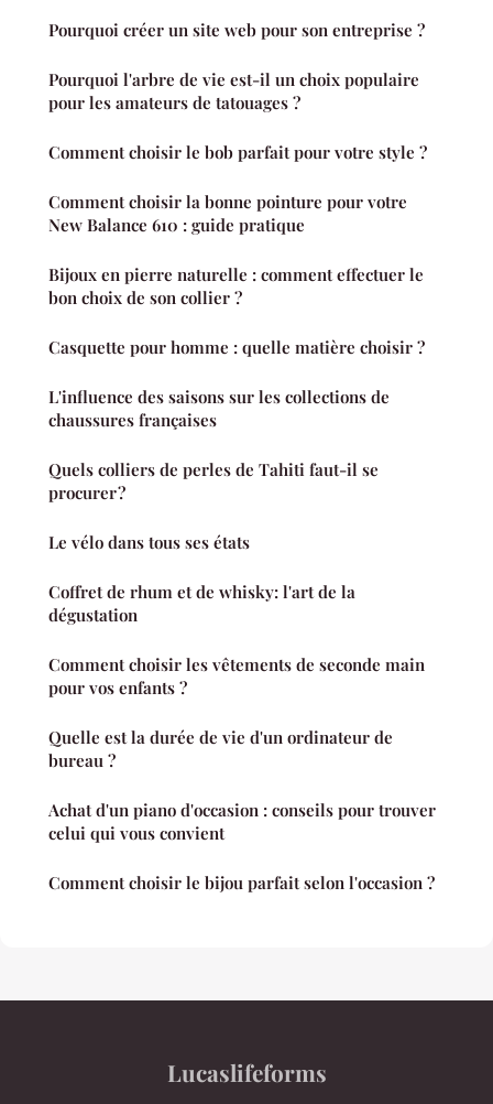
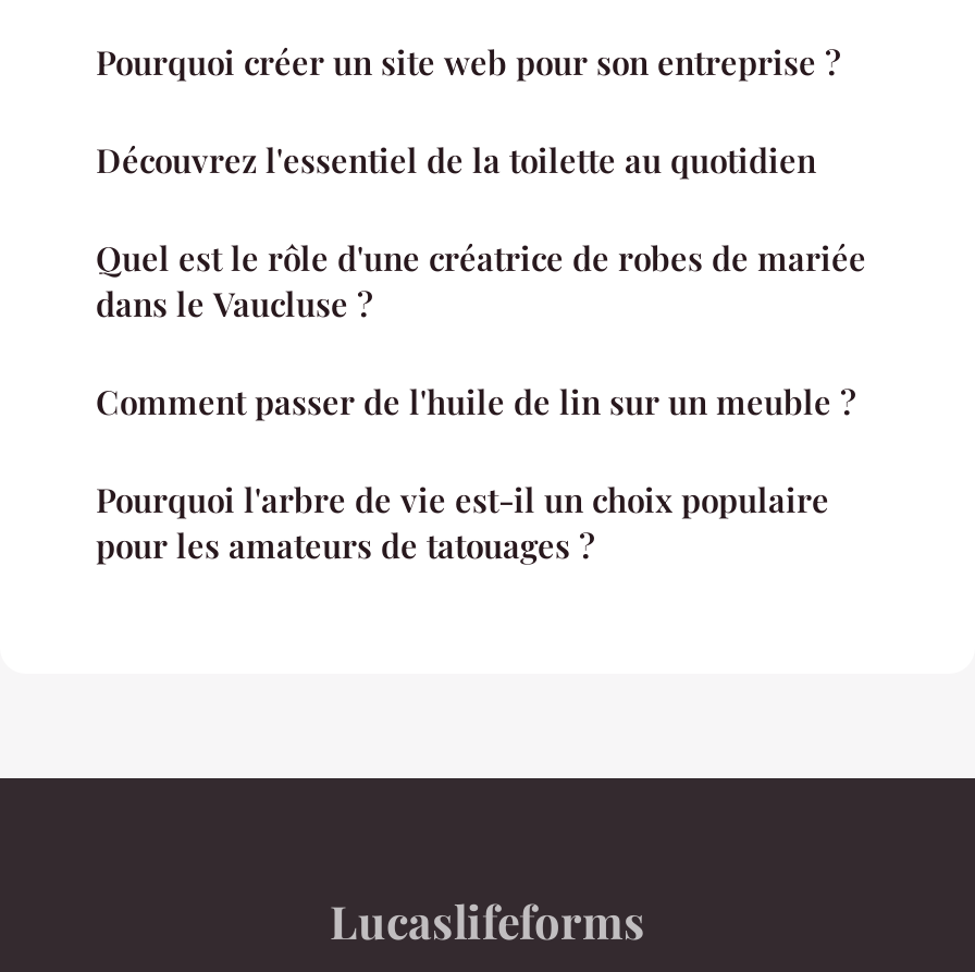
+ Découvrez l'essentiel de la toilette au quotidien
+ Quel est le rôle d'une créatrice de robes de mariée
+ dans le Vaucluse ?
+ Comment passer de l'huile de lin sur un meuble ?

moved down: Pourquoi l'arbre de vie est-il un choix populaire | pour les amateurs de tatouages ?

- Comment choisir le bob parfait pour votre style ?
- Comment choisir la bonne pointure pour votre
- New Balance 610 : guide pratique
- Bijoux en pierre naturelle : comment effectuer le
- bon choix de son collier ?
- Casquette pour homme : quelle matière choisir ?
- L'influence des saisons sur les collections de
- chaussures françaises
- Quels colliers de perles de Tahiti faut-il se
- procurer ?
- Le vélo dans tous ses états
- Coffret de rhum et de whisky: l'art de la
- dégustation
- Comment choisir les vêtements de seconde main
- pour vos enfants ?
- Quelle est la durée de vie d'un ordinateur de
- bureau ?
- Achat d'un piano d'occasion : conseils pour trouver
- celui qui vous convient
- Comment choisir le bijou parfait selon l'occasion ?
